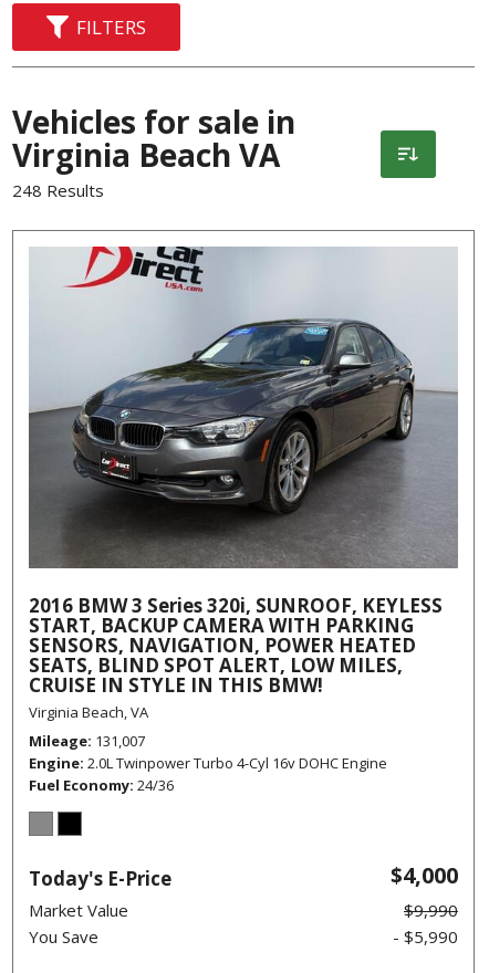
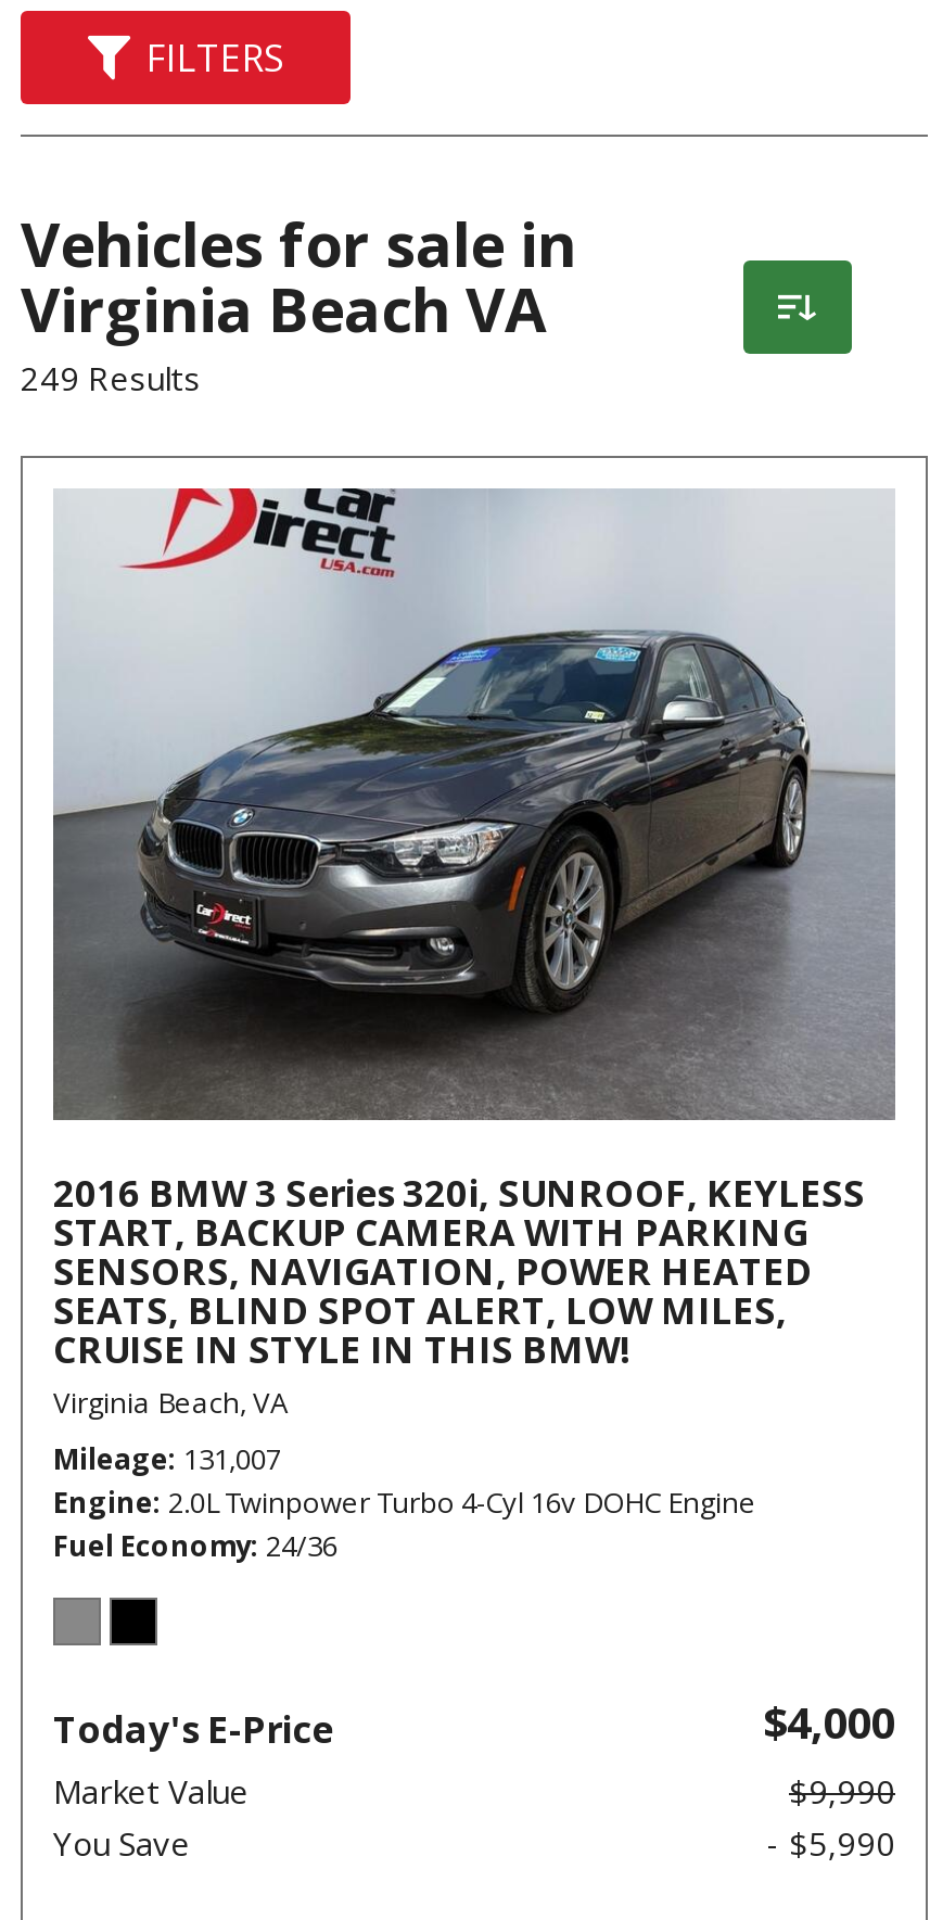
- 248 Results
+ 249 Results
